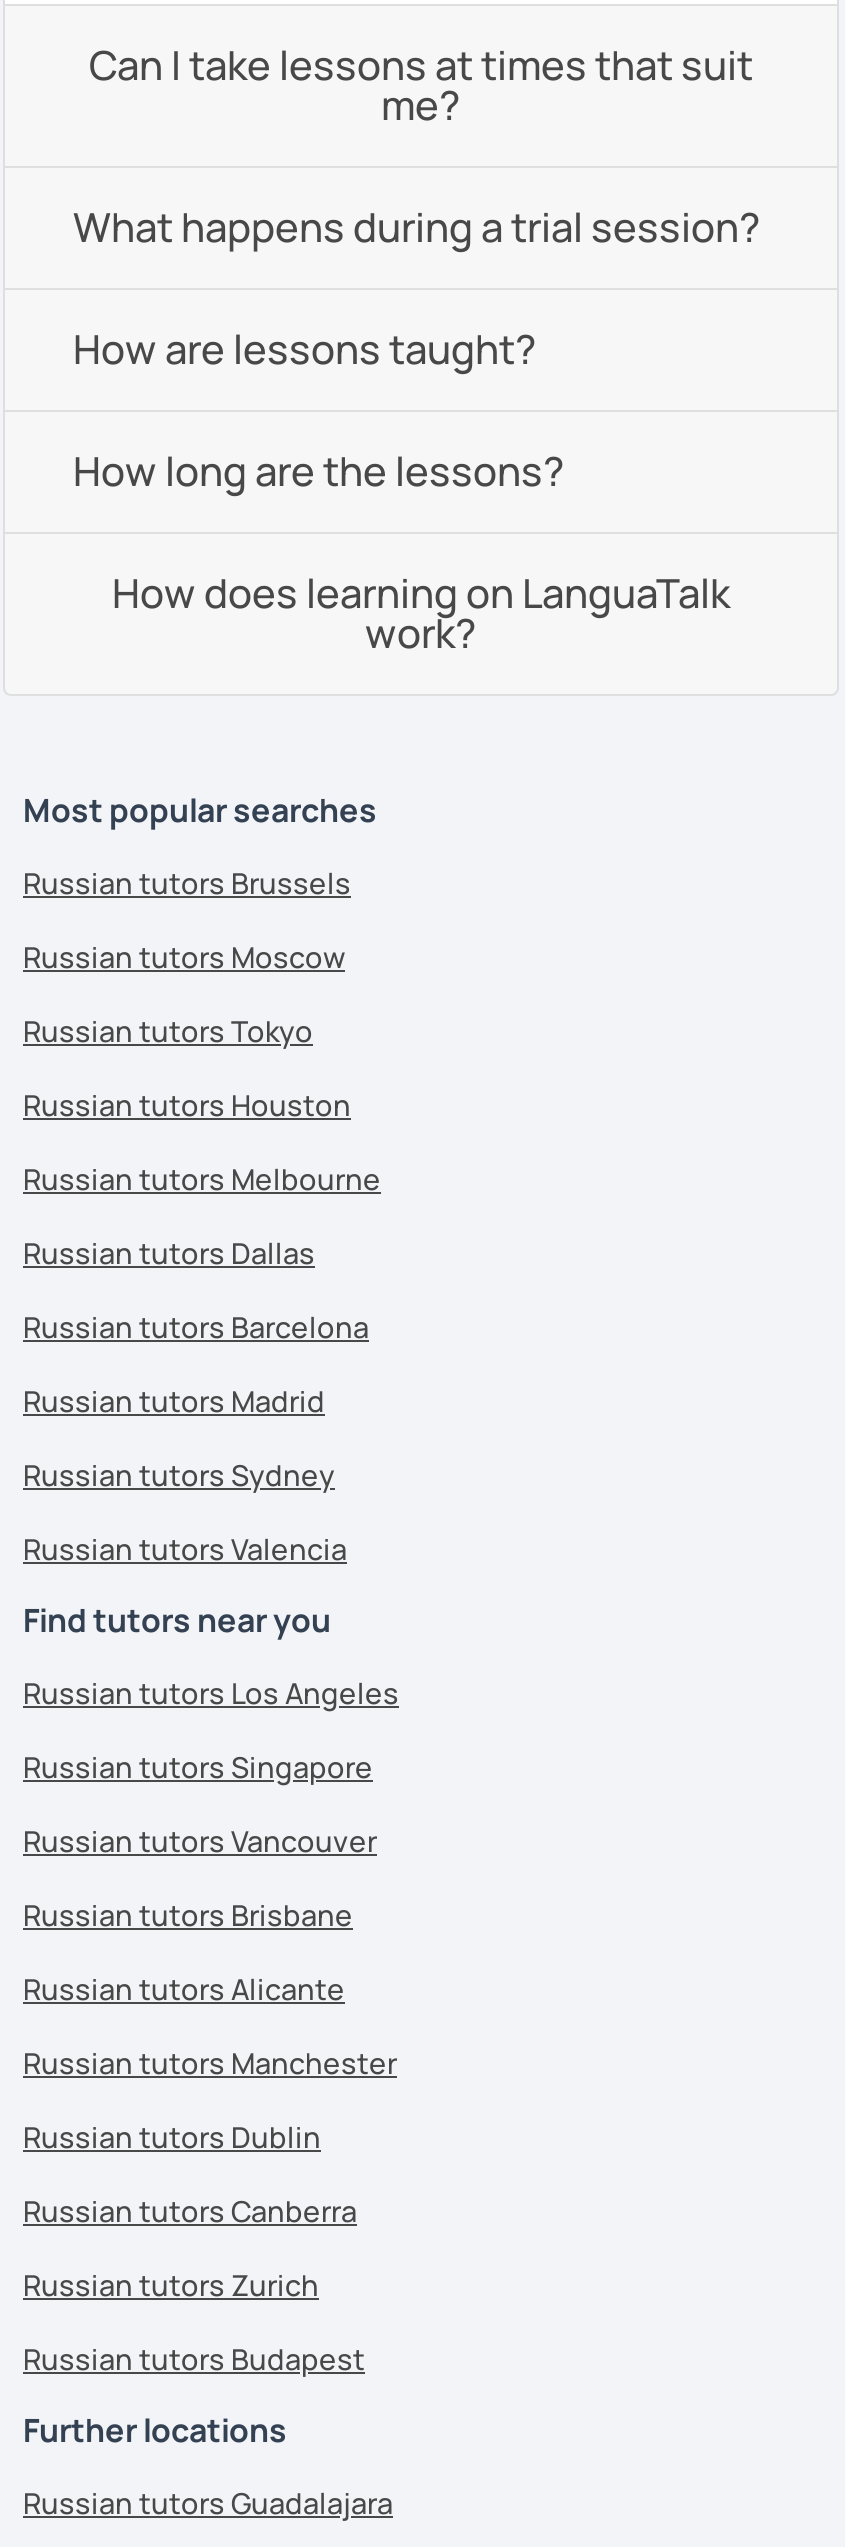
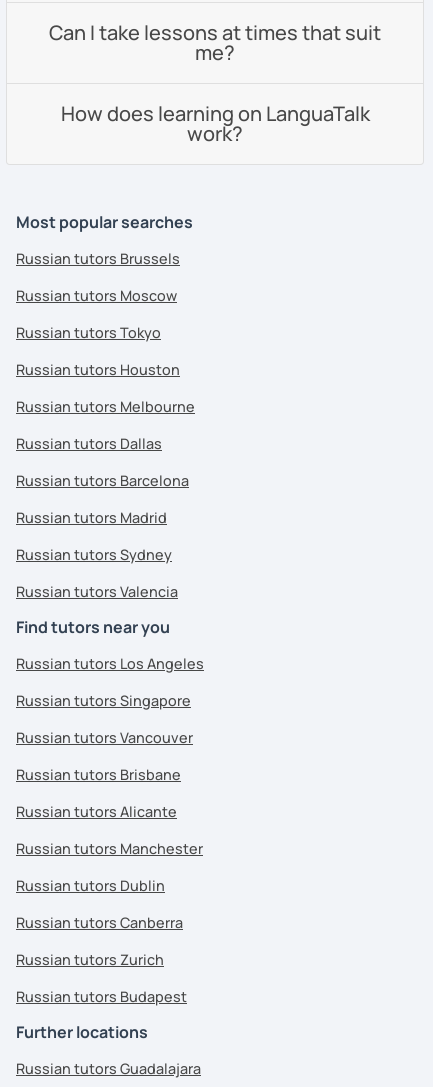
- What happens during a trial session?
- How are lessons taught?
- How long are the lessons?
